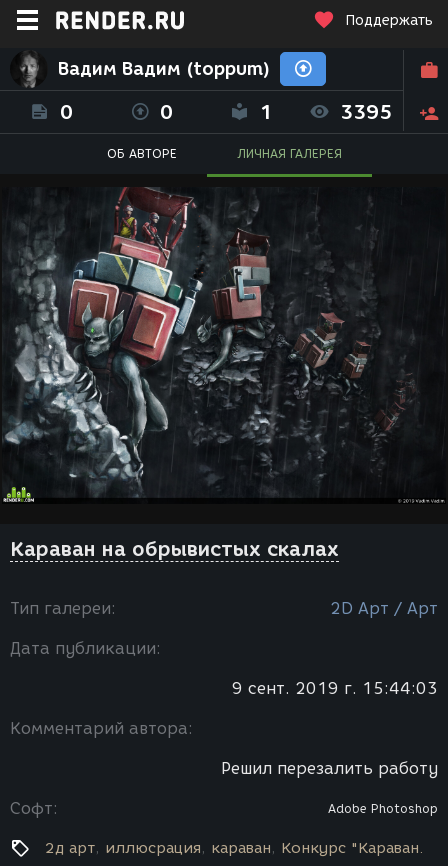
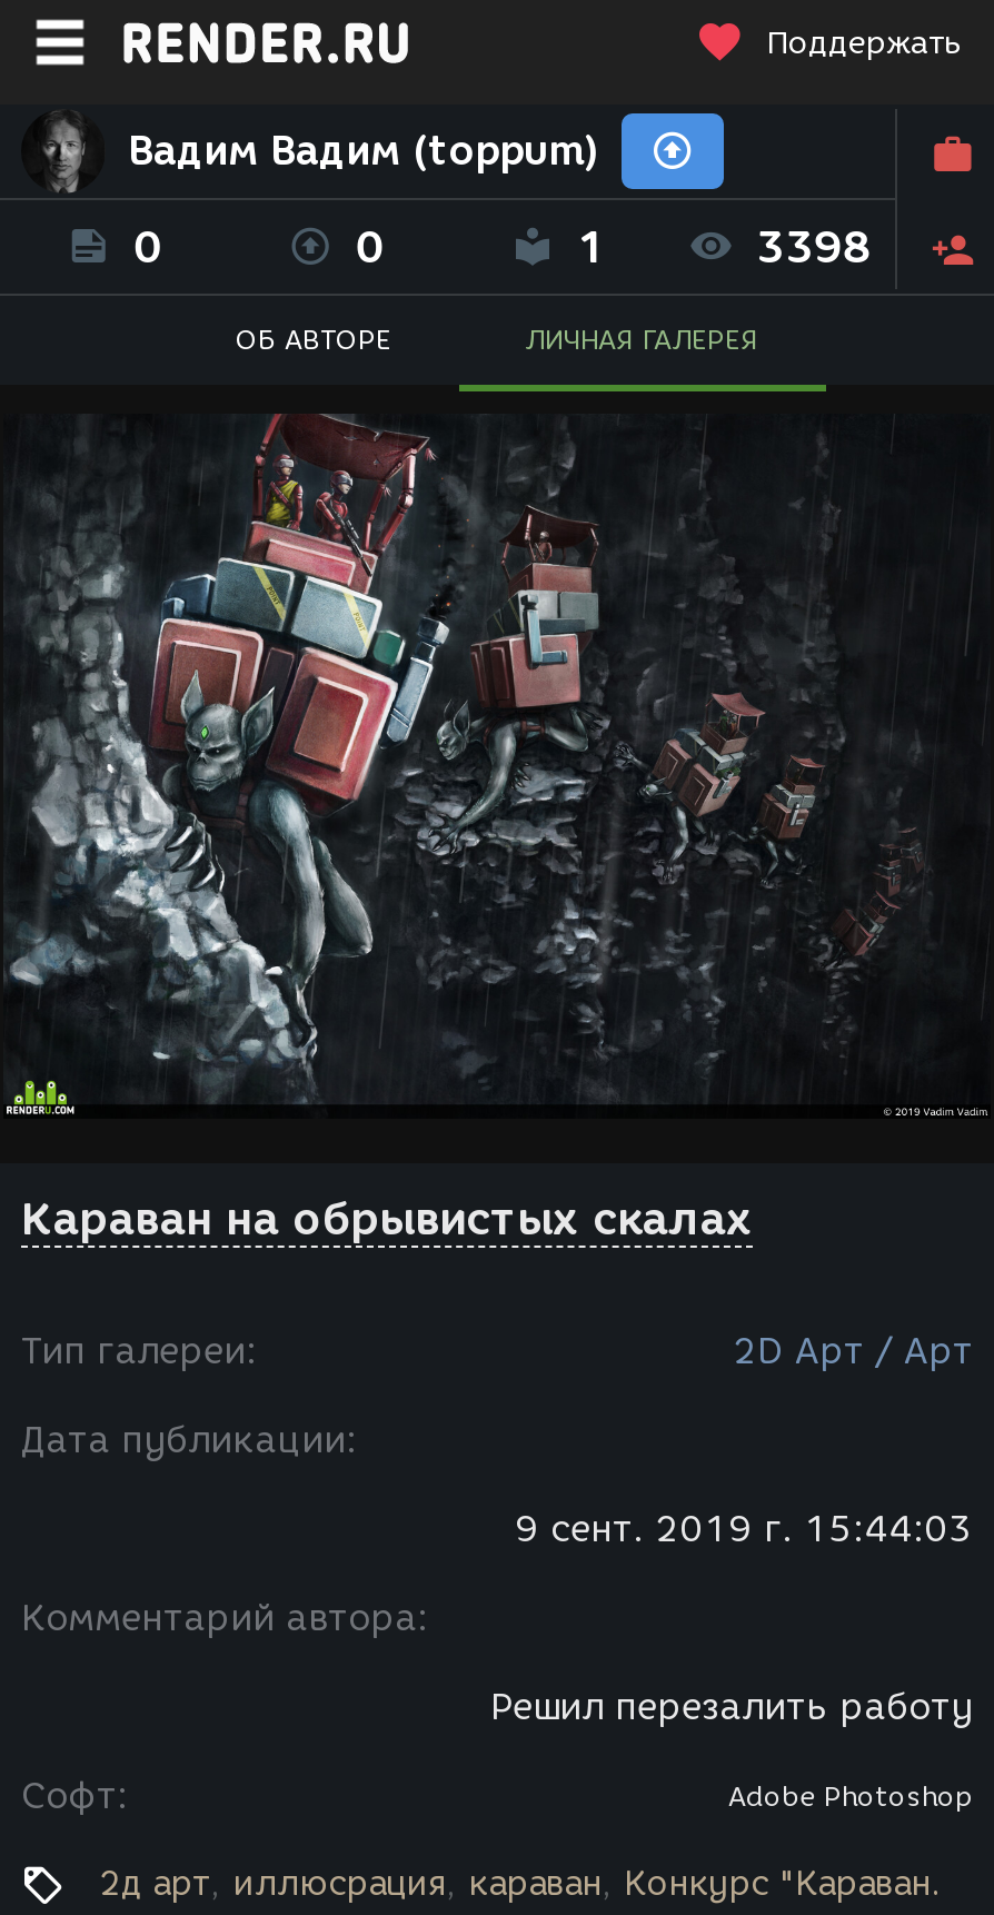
- 3395
+ 3398
